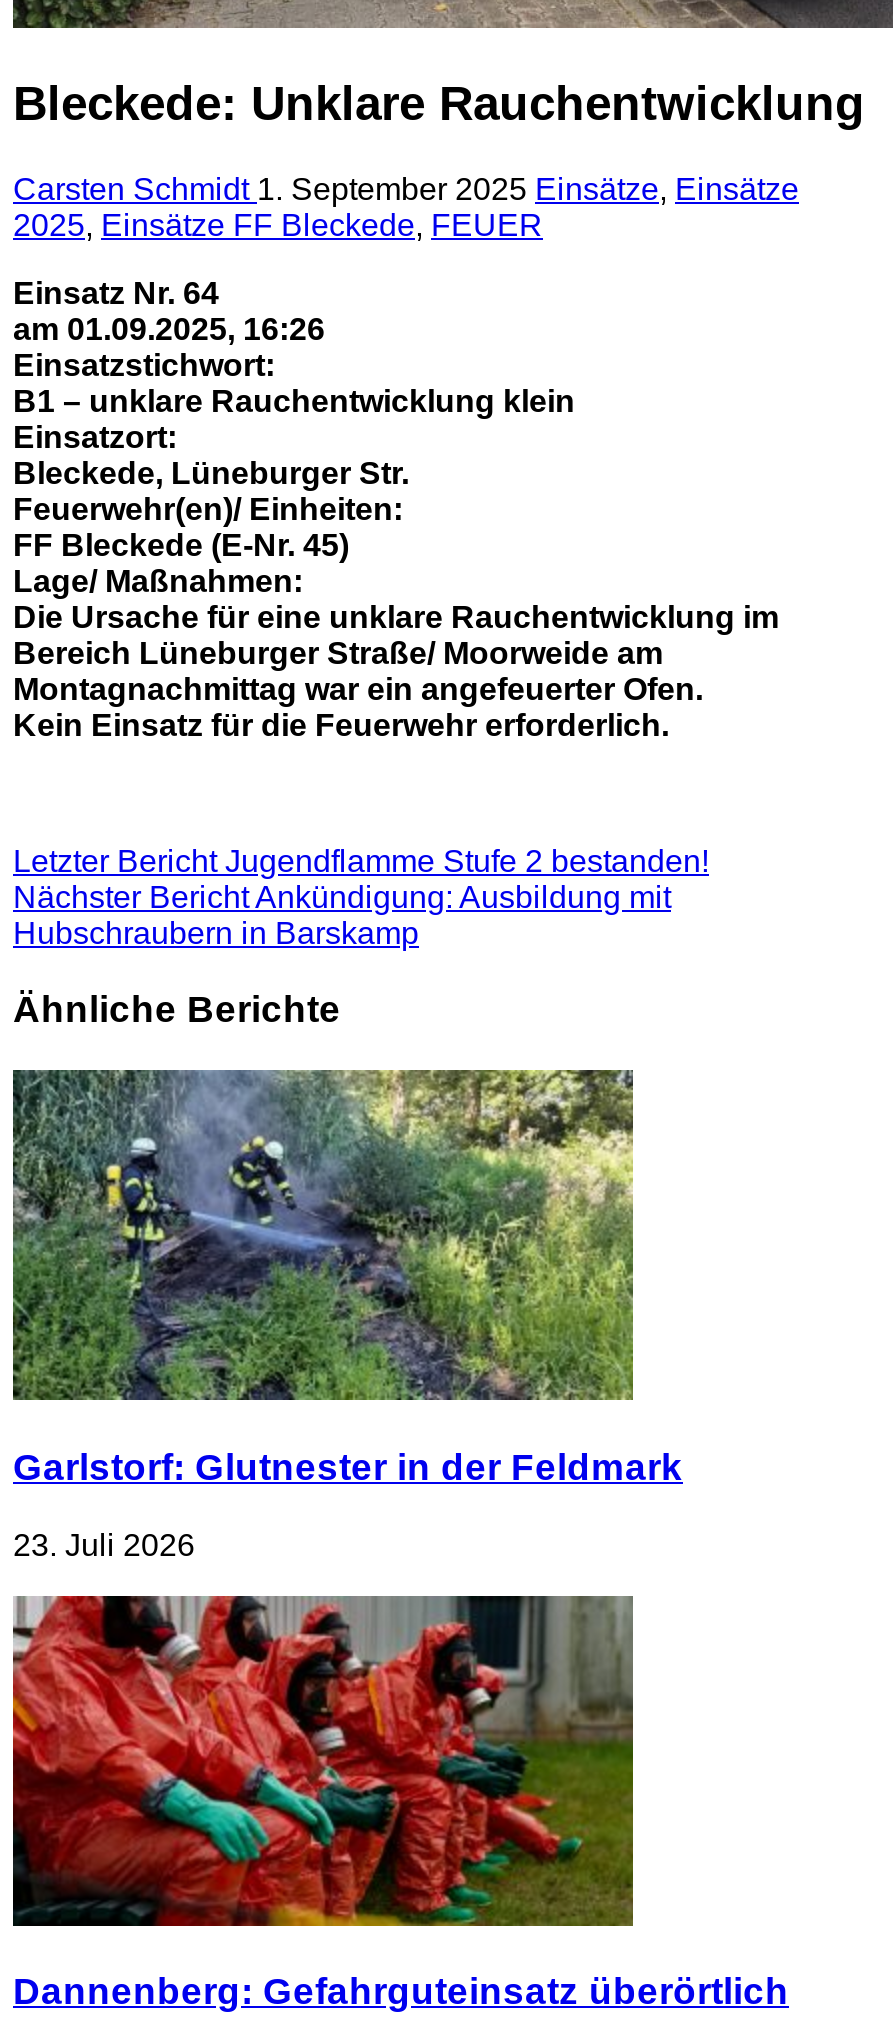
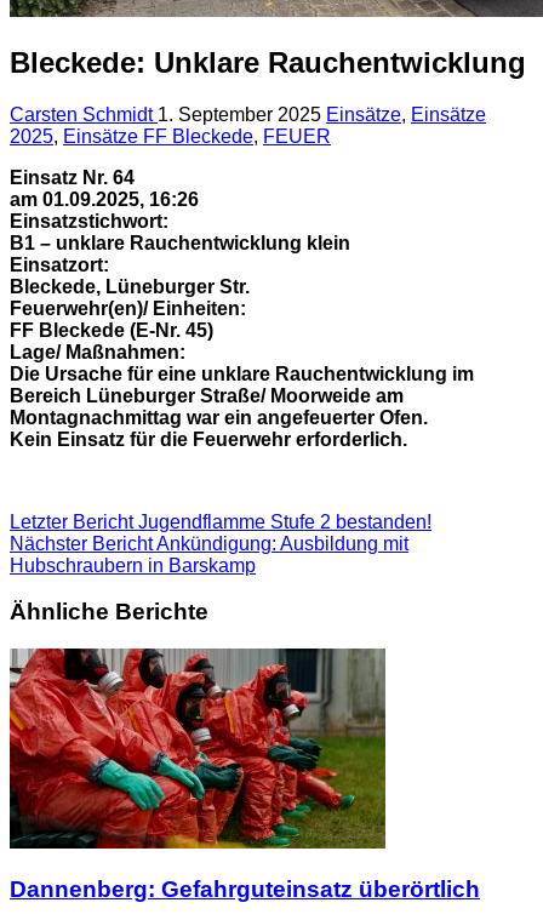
- [image]
- Garlstorf: Glutnester in der Feldmark
- 23. Juli 2026
